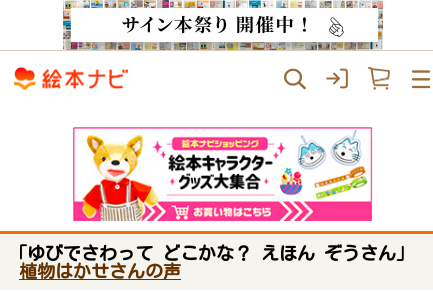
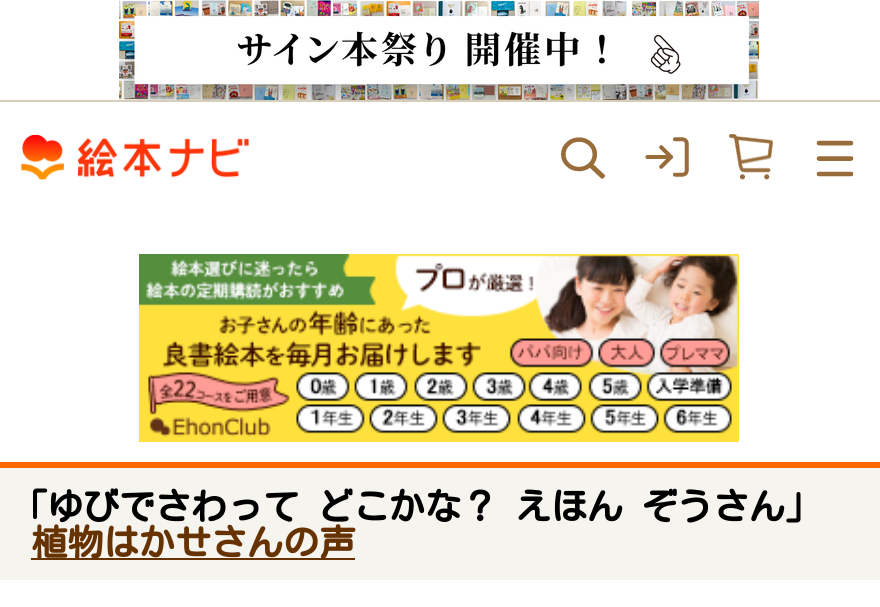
- [image]
+ [image]
